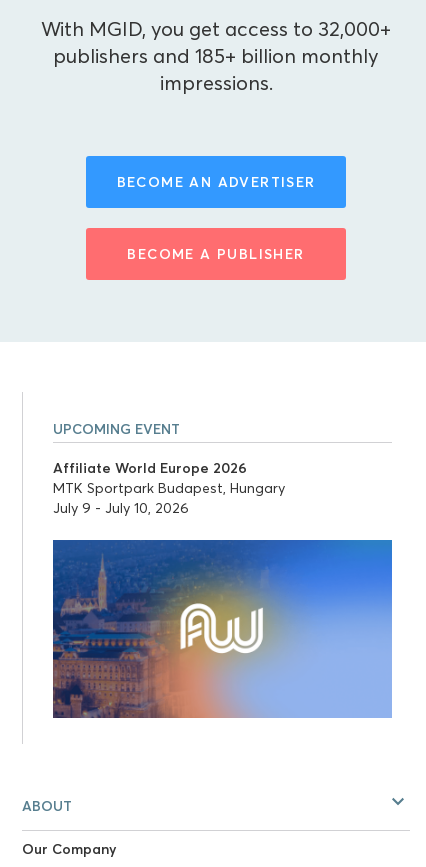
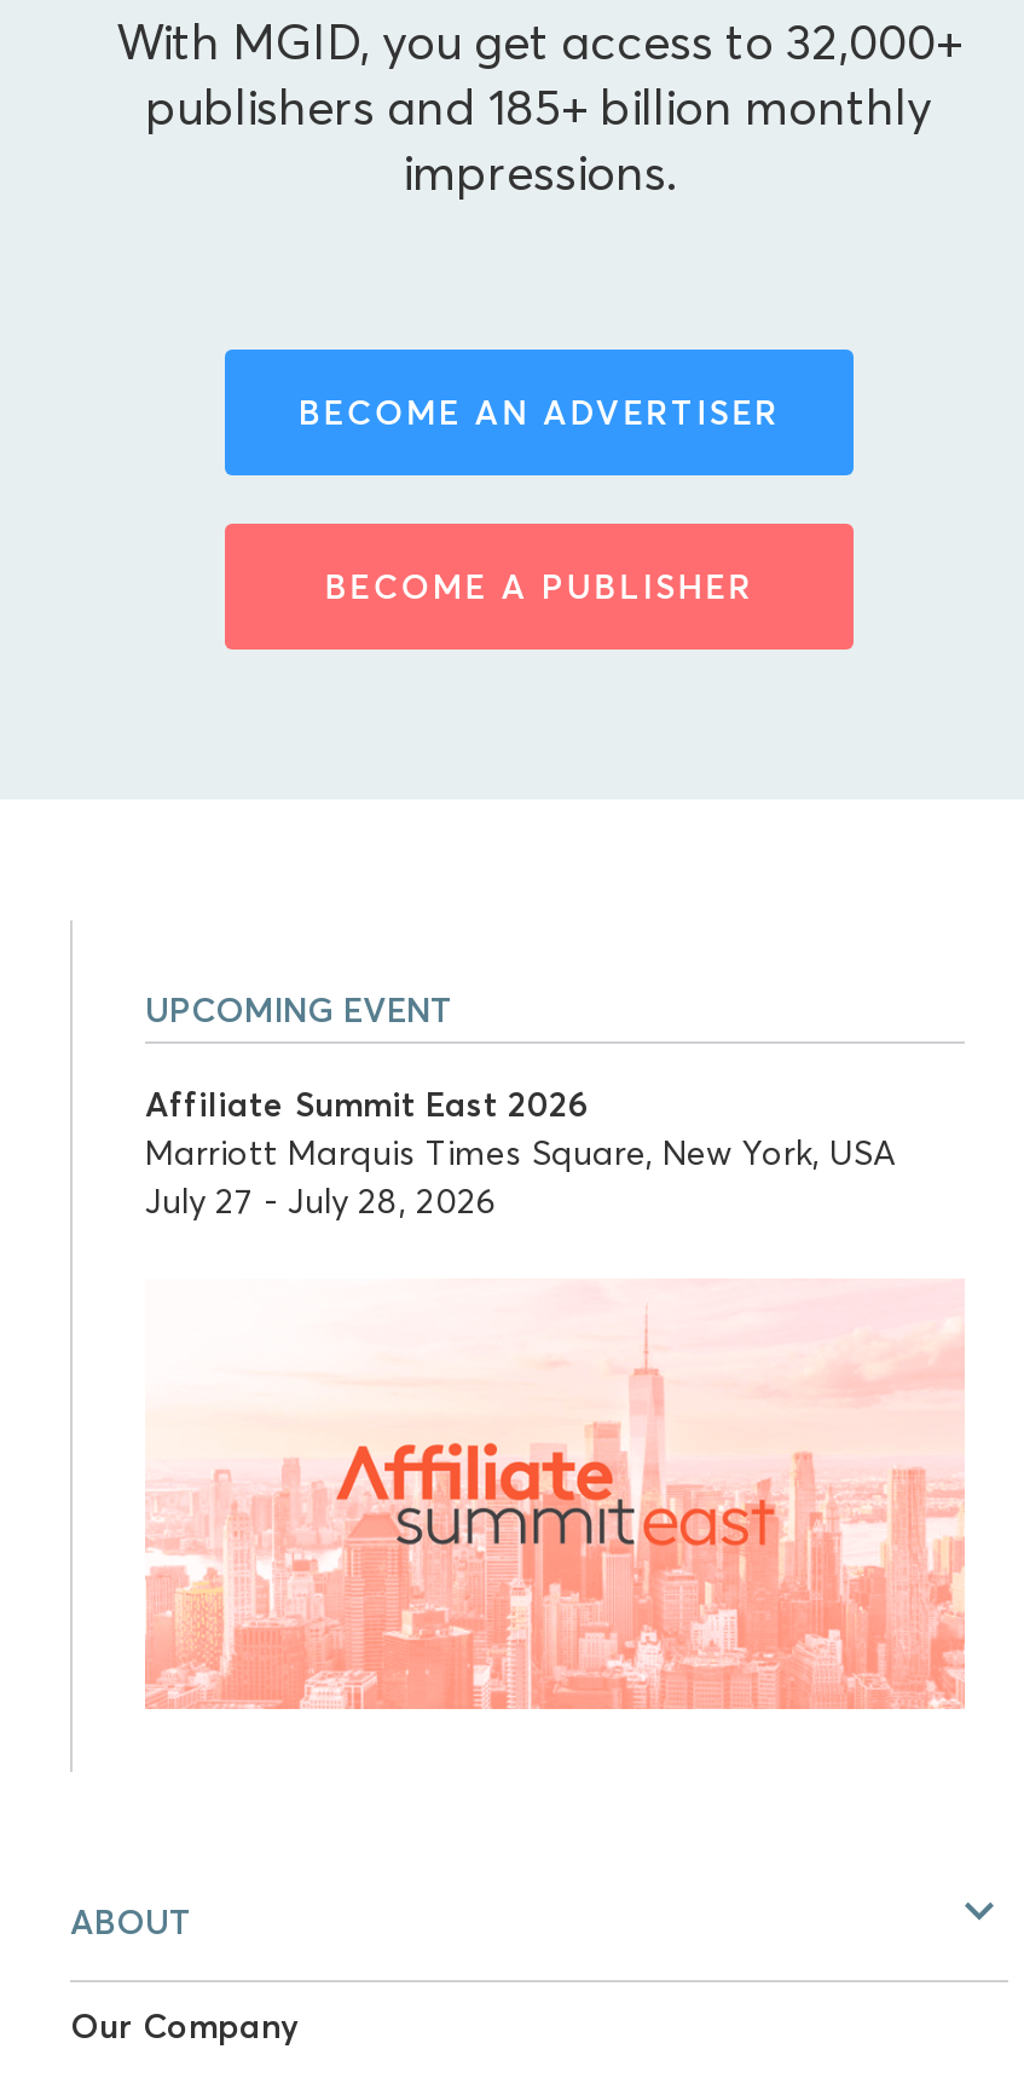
- Affiliate World Europe 2026
- MTK Sportpark Budapest, Hungary
- July 9 - July 10, 2026
+ Affiliate Summit East 2026
+ Marriott Marquis Times Square, New York, USA
+ July 27 - July 28, 2026

- [image]
+ [image]
